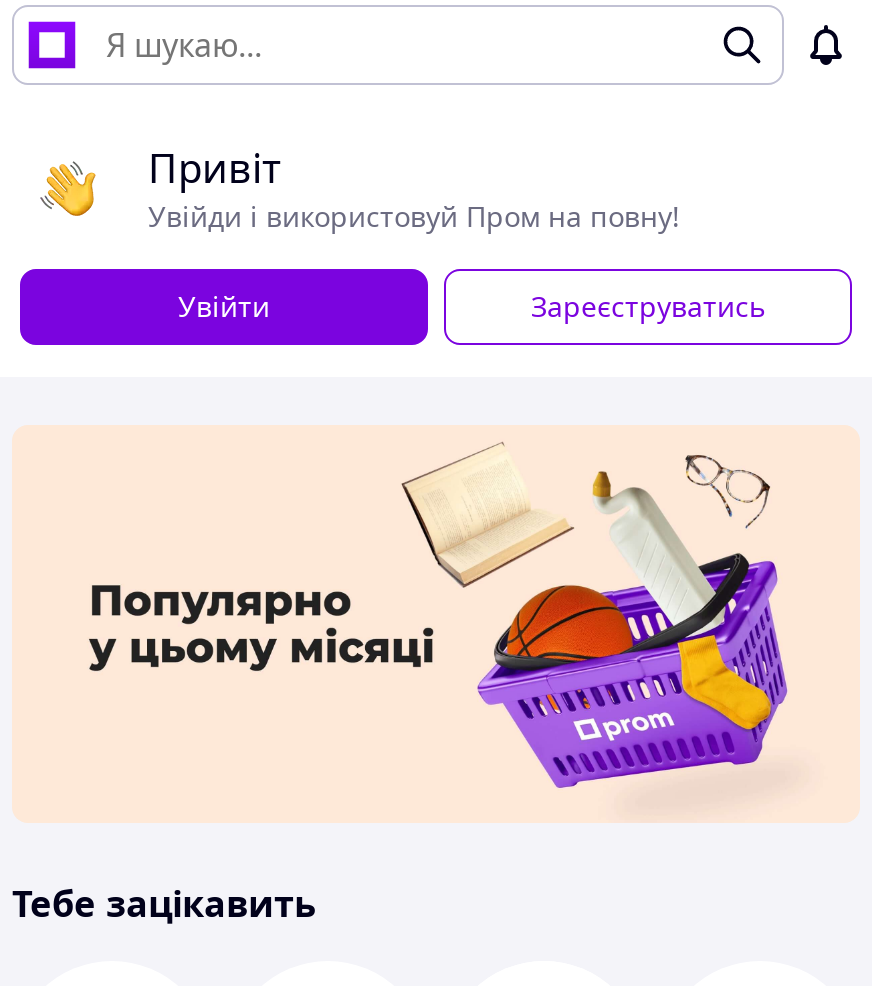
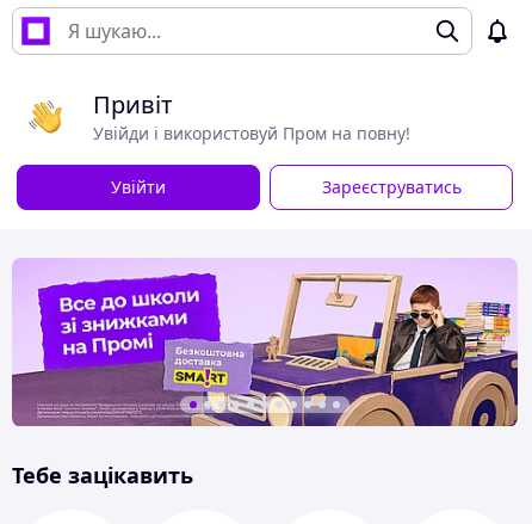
- [image]
+ [image]
